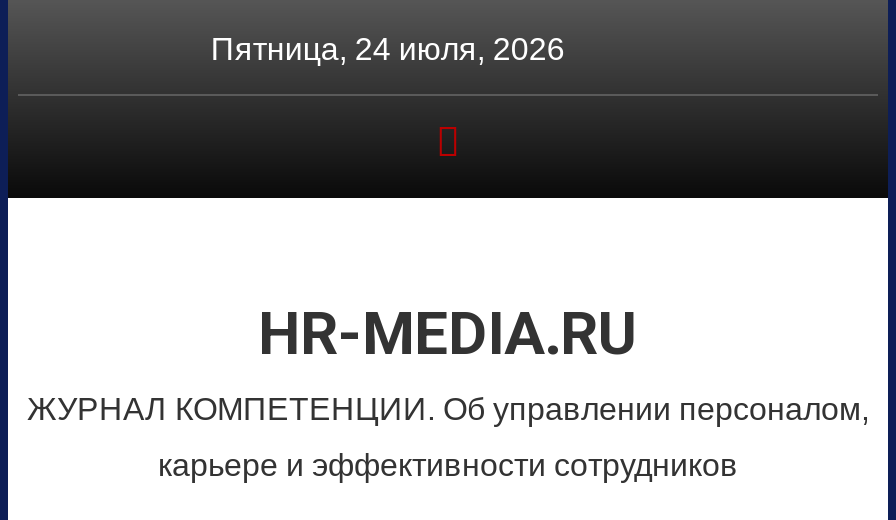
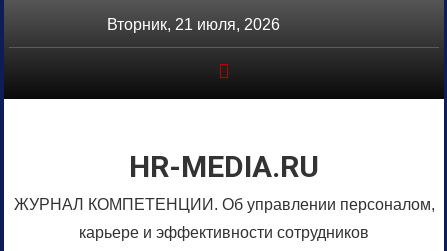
- Пятница, 24 июля, 2026
+ Вторник, 21 июля, 2026
